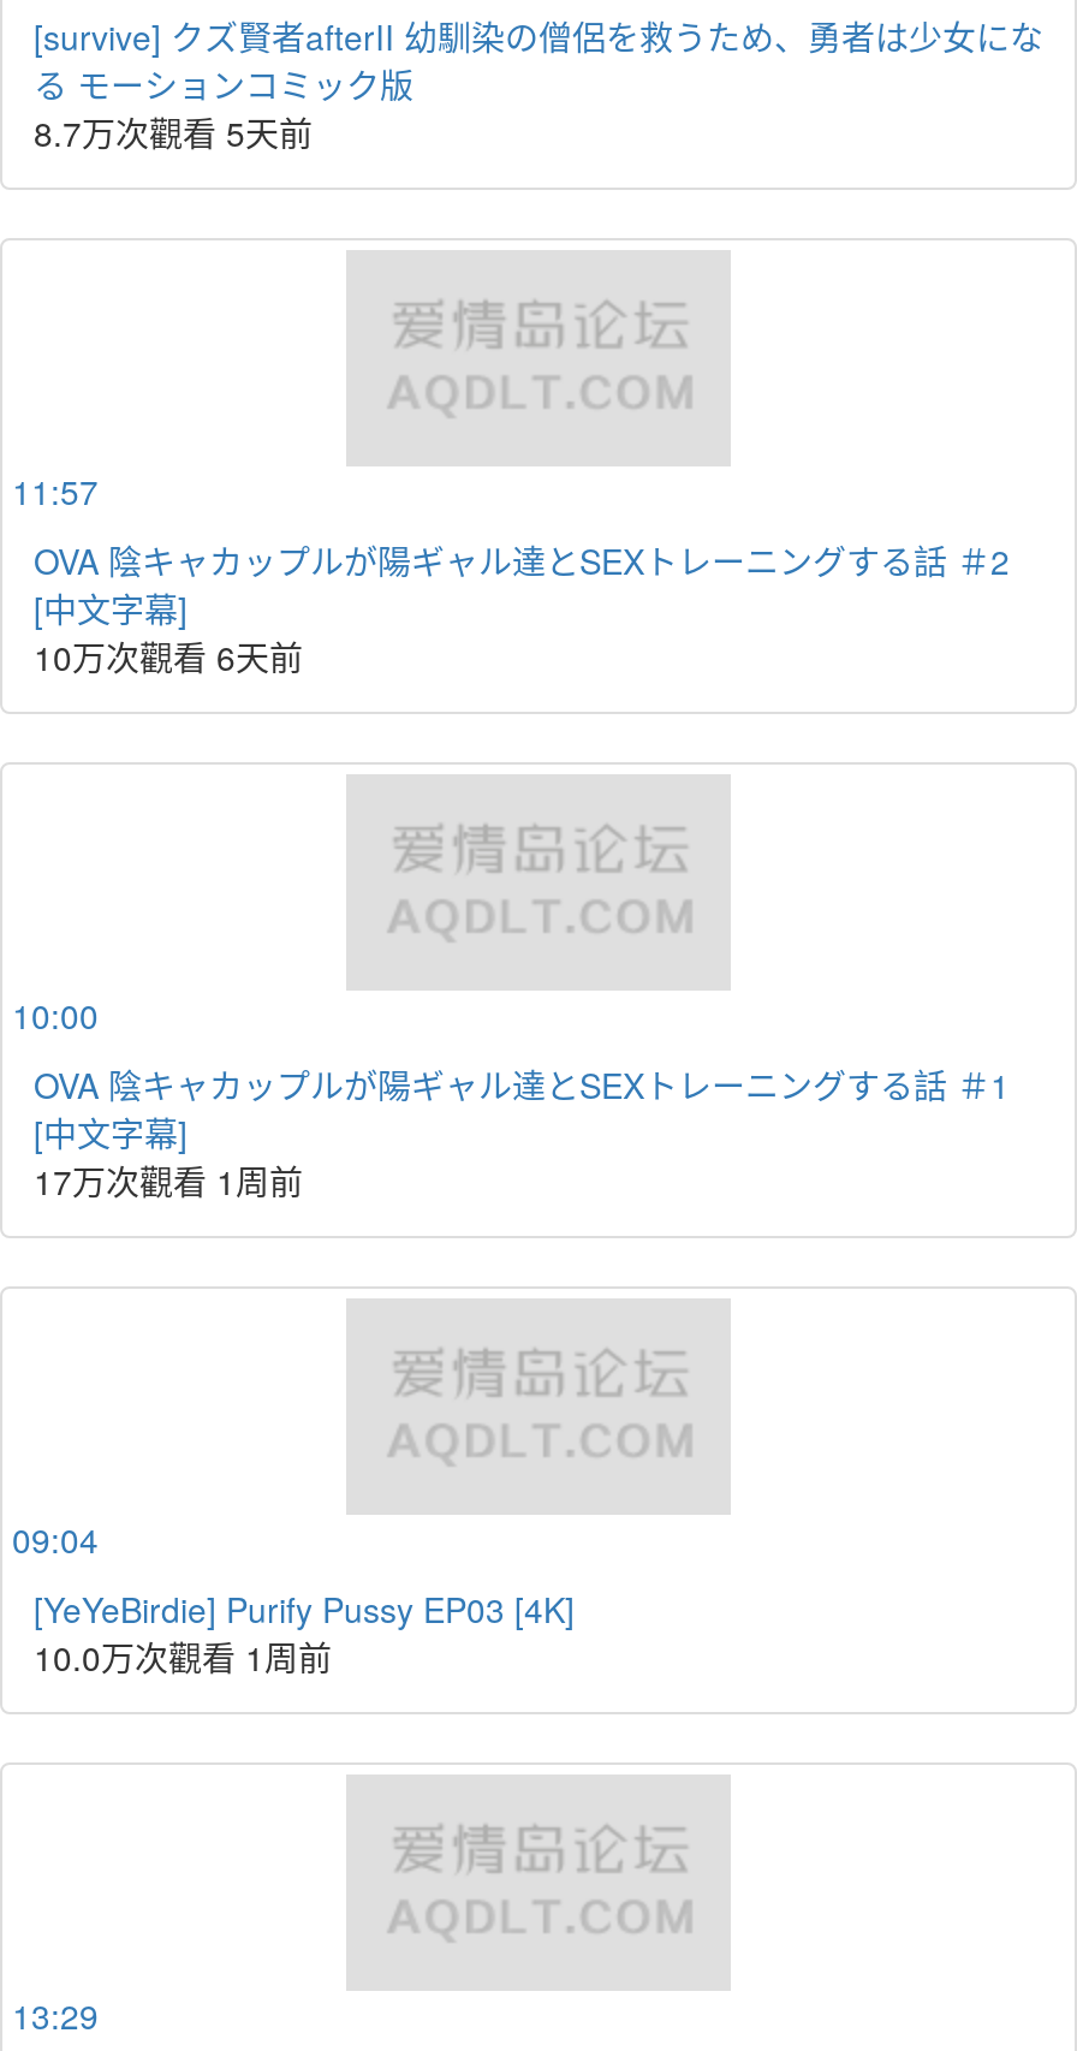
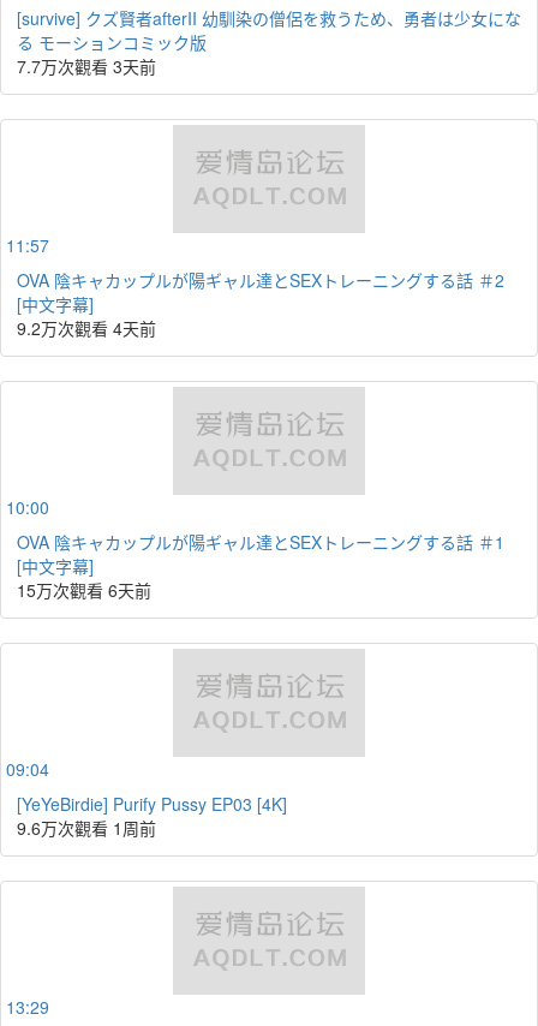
- 8.7万次觀看 5天前
+ 7.7万次觀看 3天前

- 10万次觀看 6天前
+ 9.2万次觀看 4天前

- 17万次觀看 1周前
+ 15万次觀看 6天前

- 10.0万次觀看 1周前
+ 9.6万次觀看 1周前
